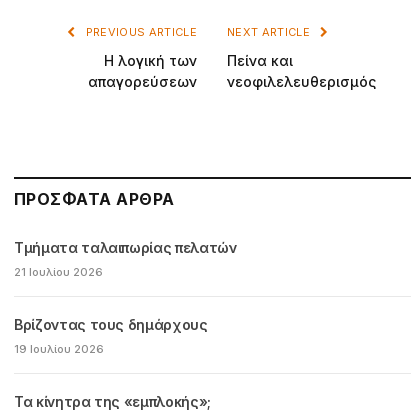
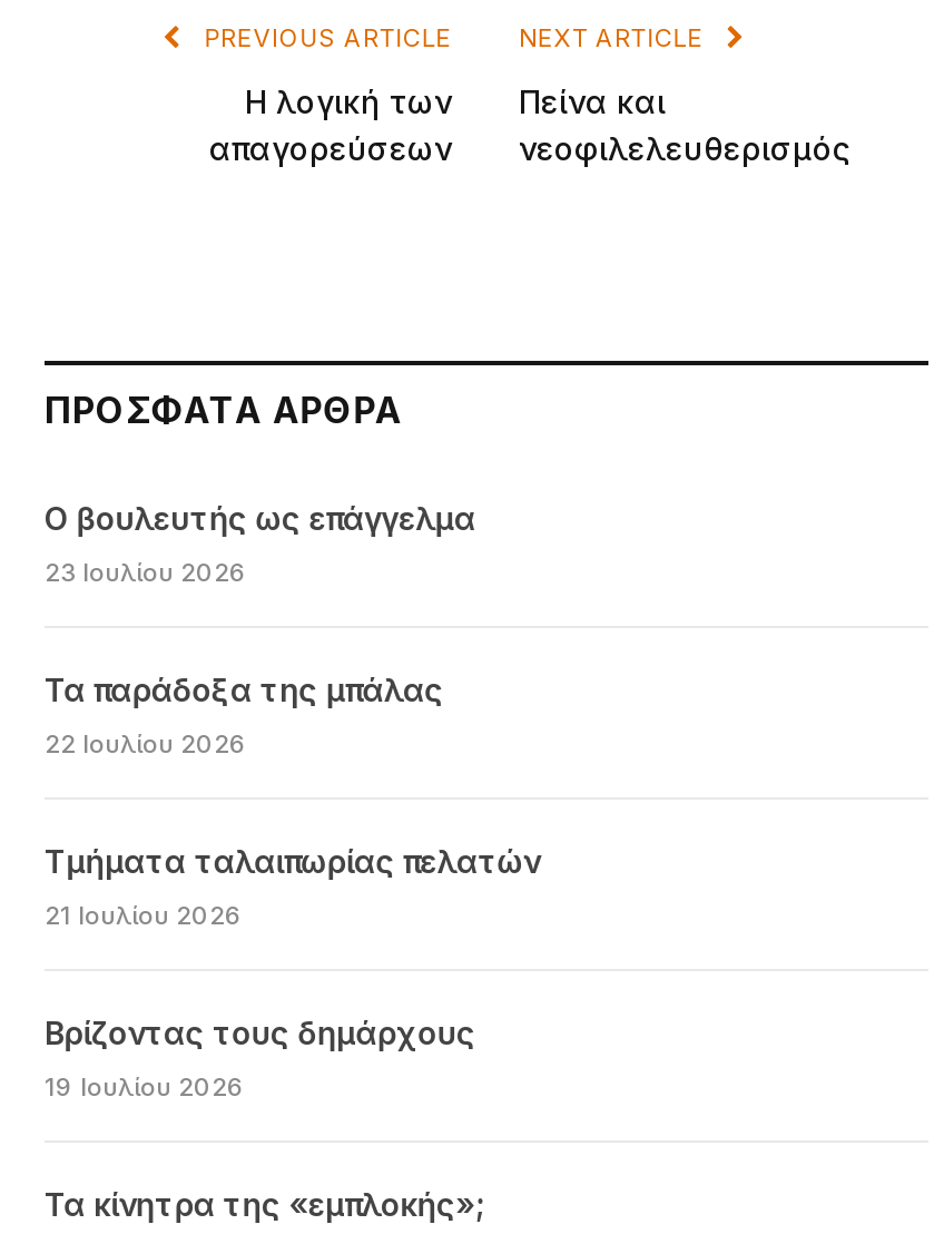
+ Ο βουλευτής ως επάγγελμα
+ 23 Ιουλίου 2026
+ Τα παράδοξα της μπάλας
+ 22 Ιουλίου 2026
